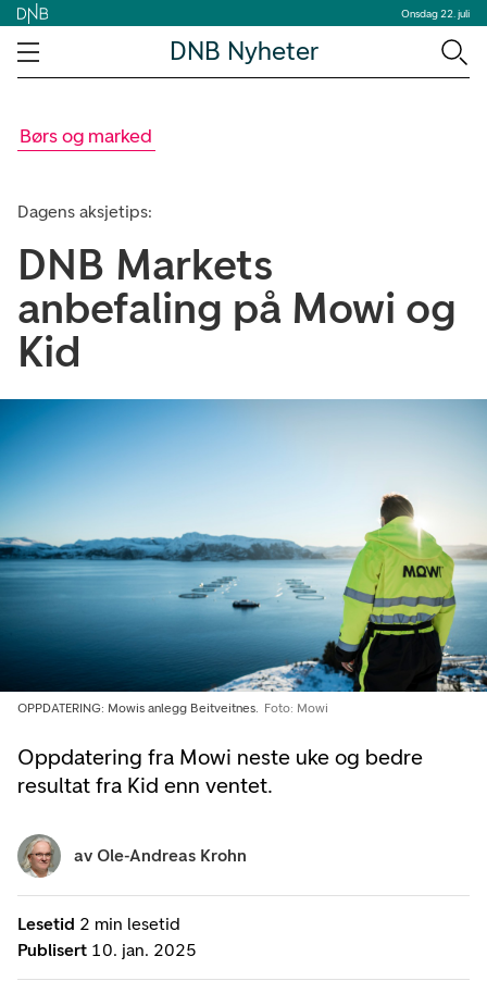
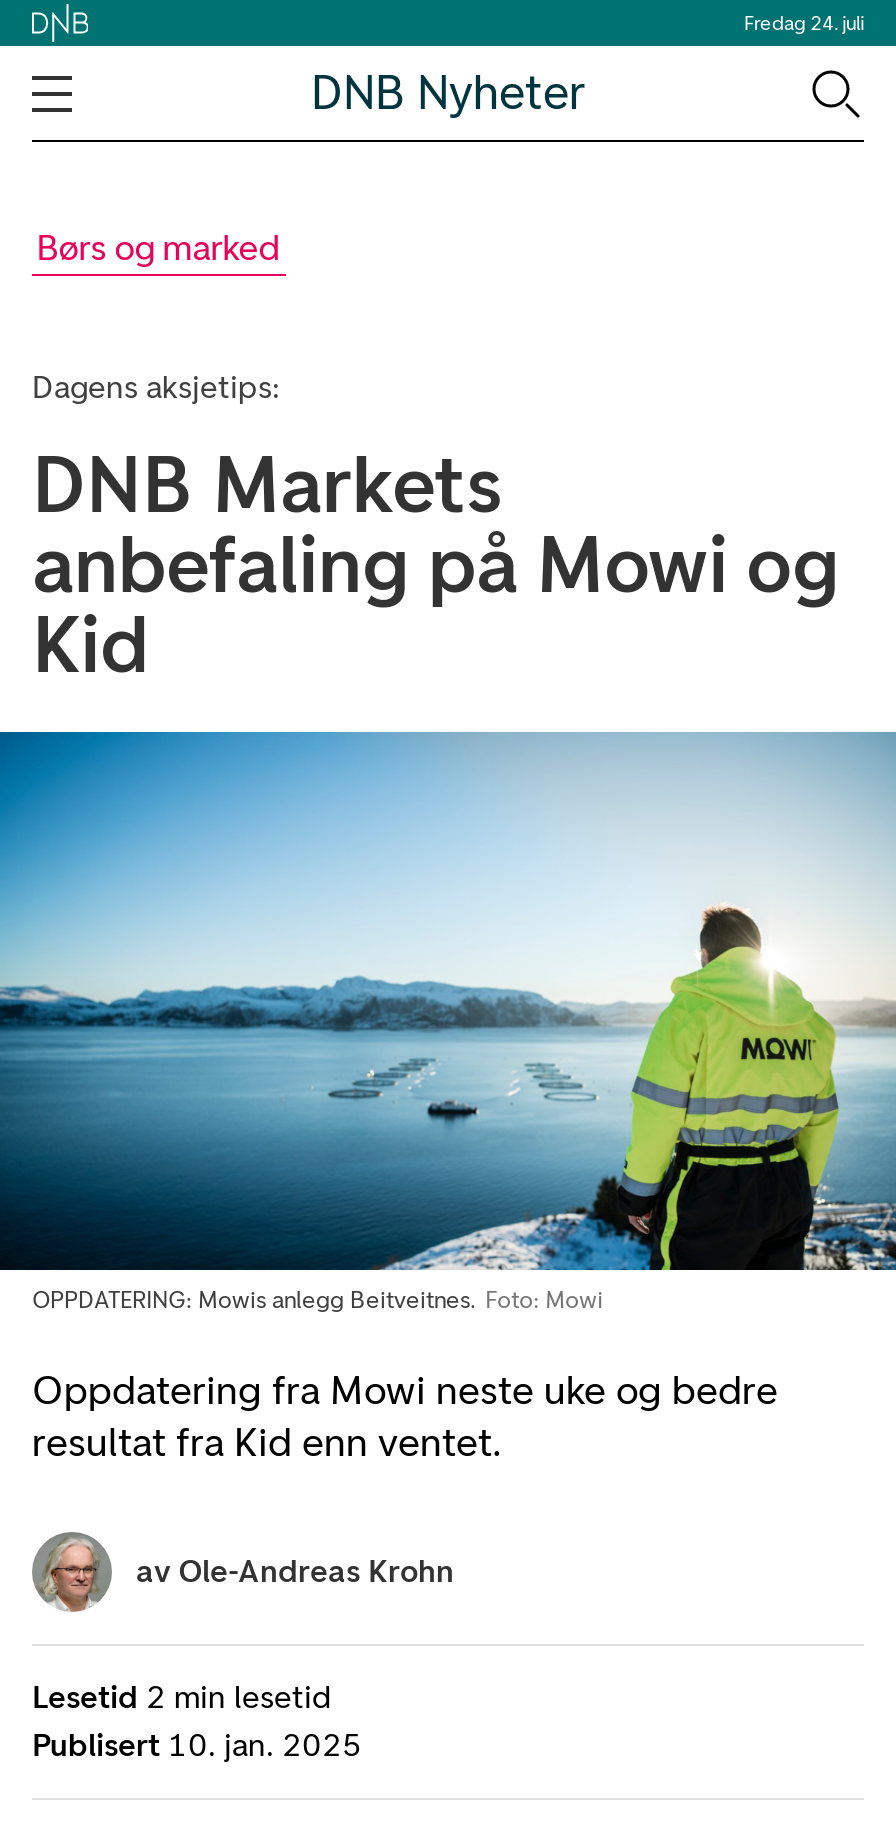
- Onsdag 22. juli
+ Fredag 24. juli
